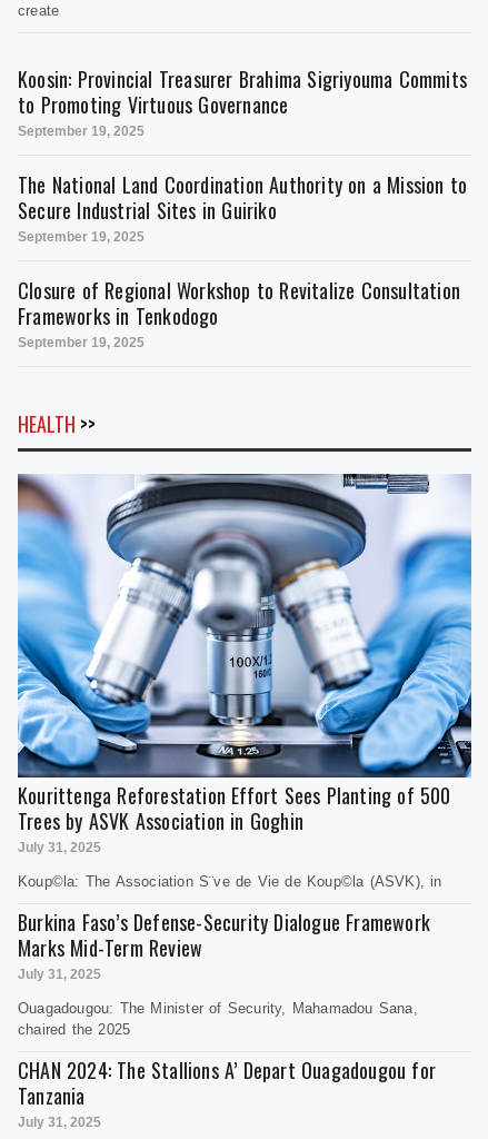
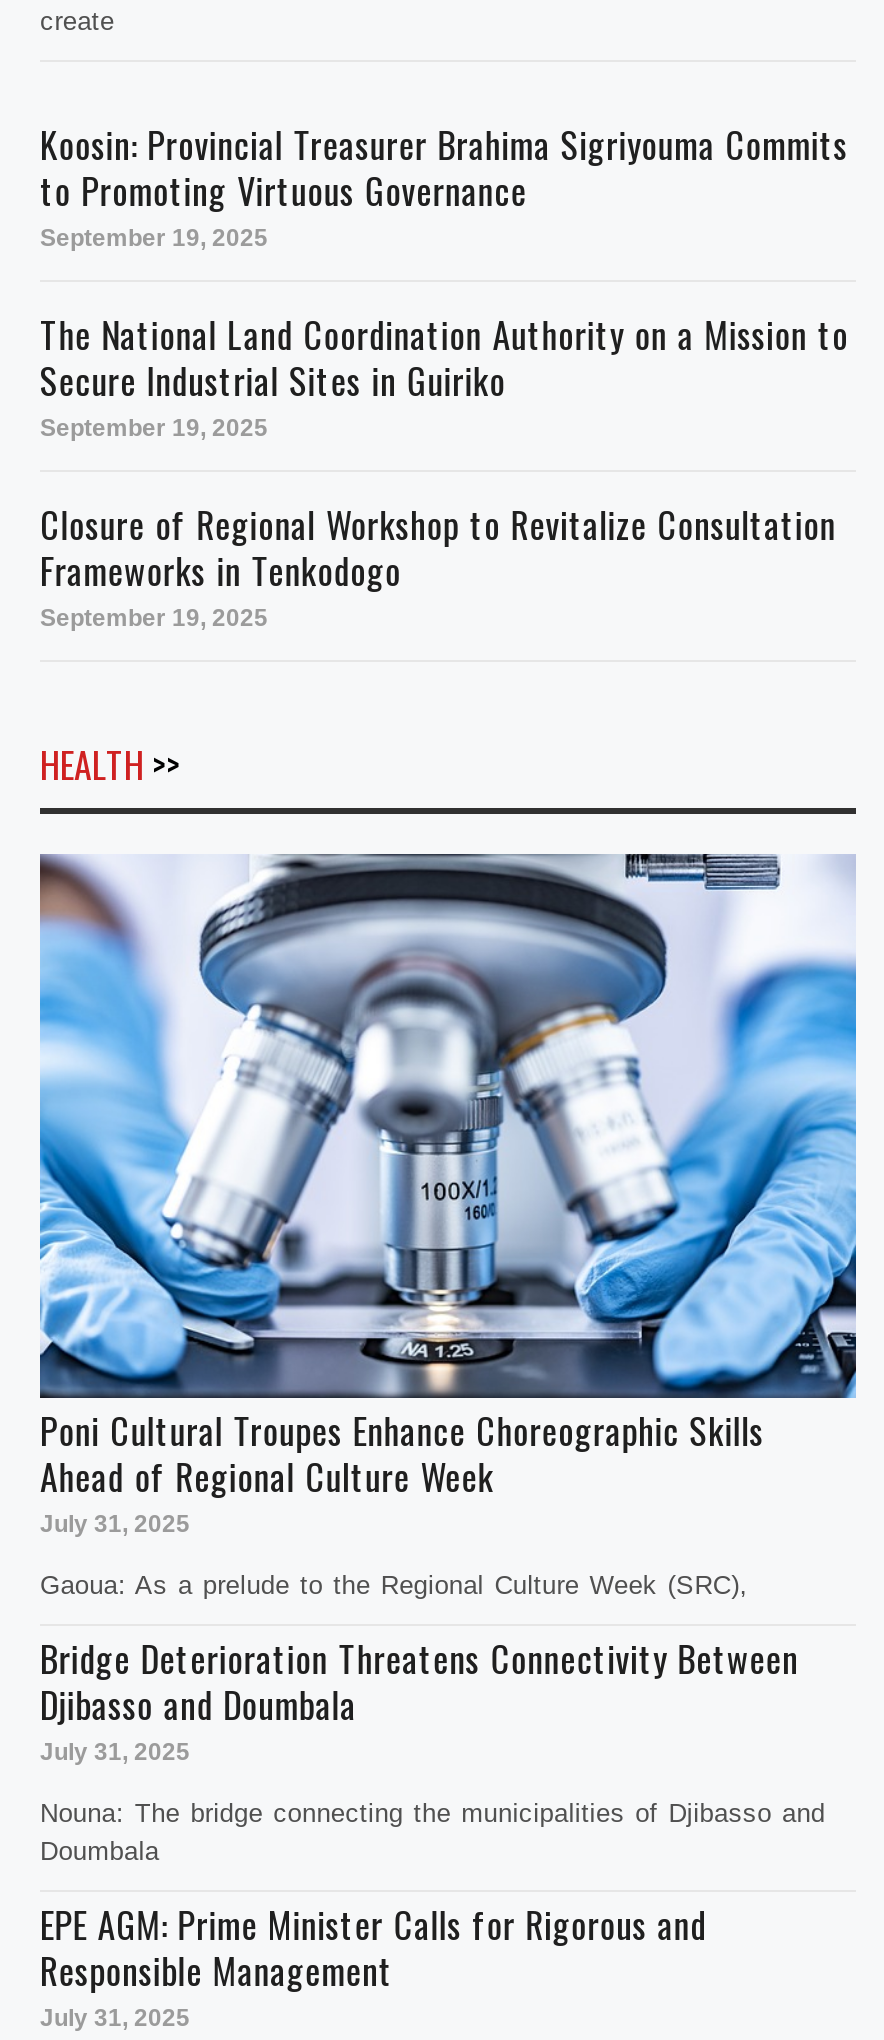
- Kourittenga Reforestation Effort Sees Planting of 500
- Trees by ASVK Association in Goghin
+ Poni Cultural Troupes Enhance Choreographic Skills
+ Ahead of Regional Culture Week

- Koup©la: The Association S¨ve de Vie de Koup©la (ASVK), in
+ Gaoua: As a prelude to the Regional Culture Week (SRC),

- Burkina Faso’s Defense-Security Dialogue Framework
- Marks Mid-Term Review
+ Bridge Deterioration Threatens Connectivity Between
+ Djibasso and Doumbala

- Ouagadougou: The Minister of Security, Mahamadou Sana,
- chaired the 2025
+ Nouna: The bridge connecting the municipalities of Djibasso and
+ Doumbala

- CHAN 2024: The Stallions A’ Depart Ouagadougou for
- Tanzania
+ EPE AGM: Prime Minister Calls for Rigorous and
+ Responsible Management
